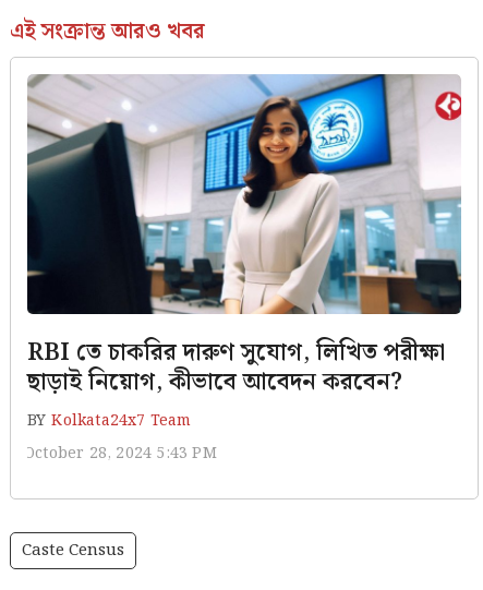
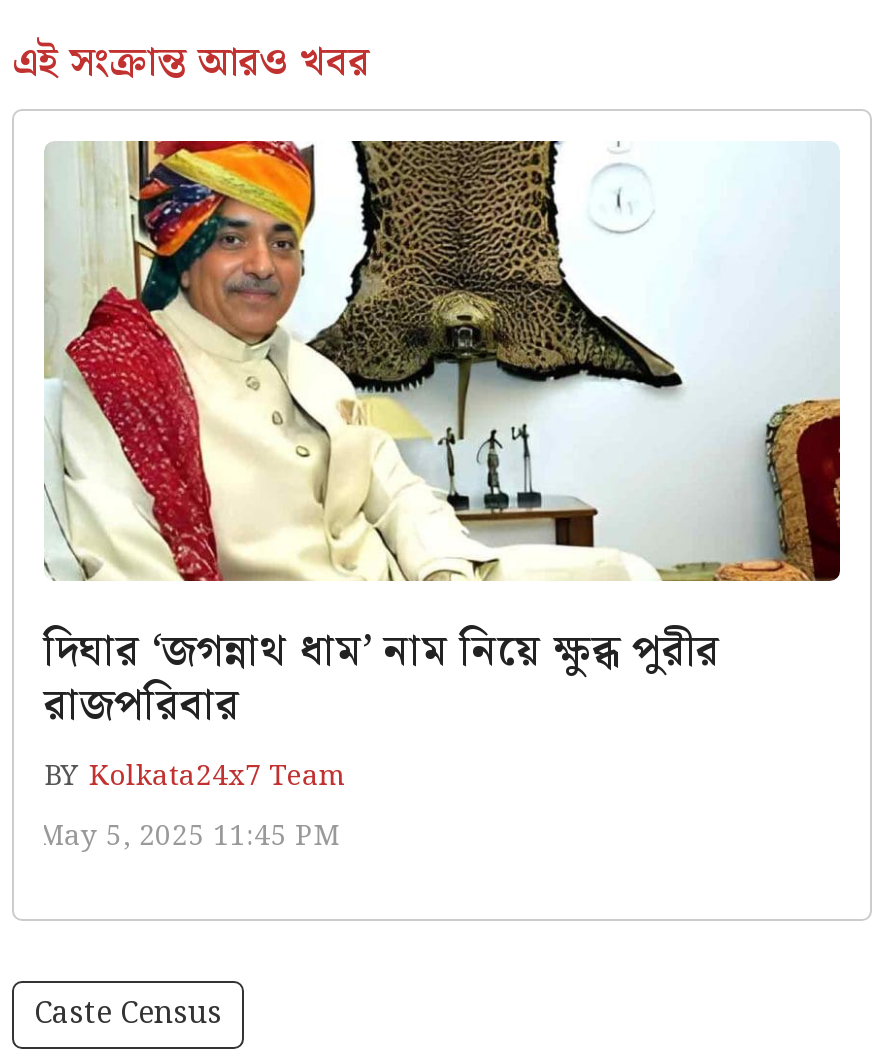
- [image]
- RBI তে চাকরির দারুণ সুযোগ, লিখিত পরীক্ষা
- ছাড়াই নিয়োগ, কীভাবে আবেদন করবেন?
+ [image]
+ দিঘার ‘জগন্নাথ ধাম’ নাম নিয়ে ক্ষুব্ধ পুরীর
+ রাজপরিবার

- October 28, 2024 5:43 PM
+ May 5, 2025 11:45 PM
